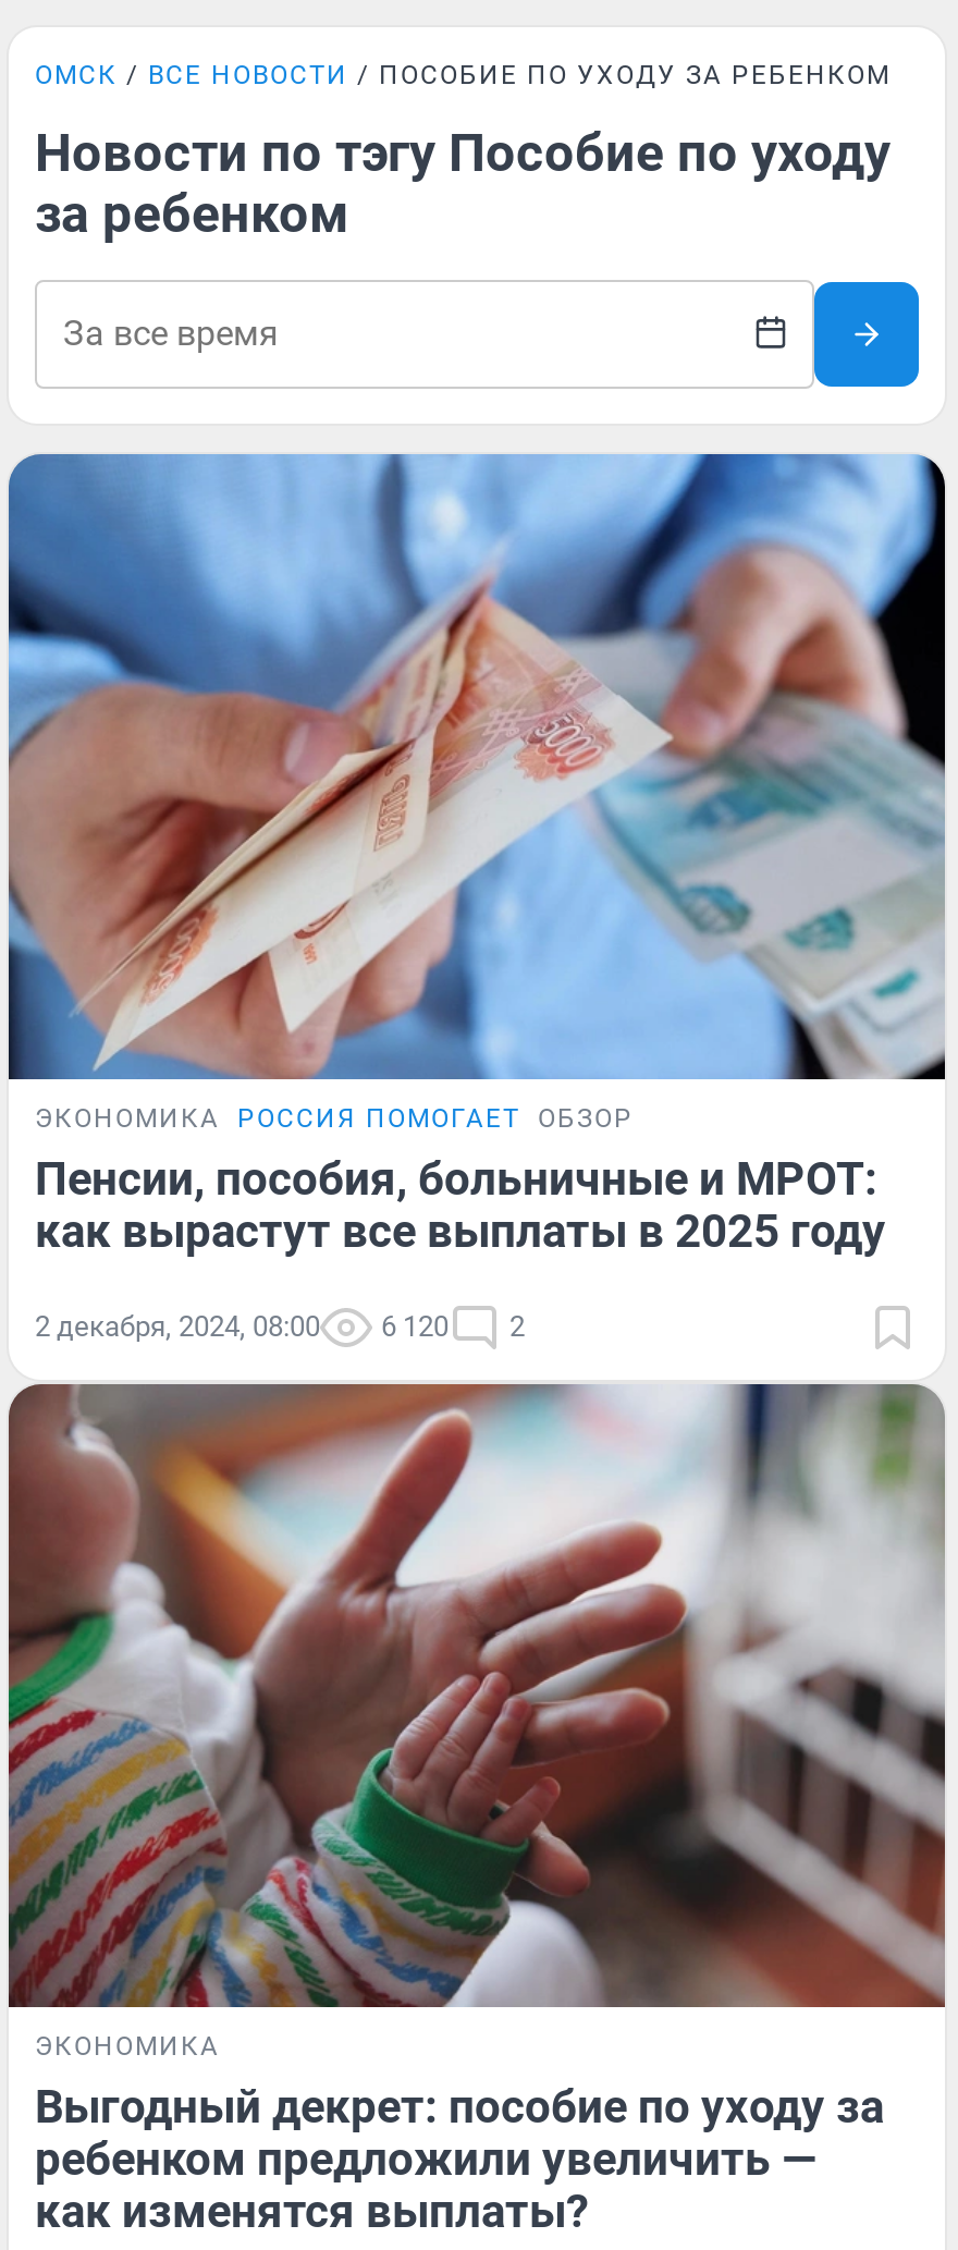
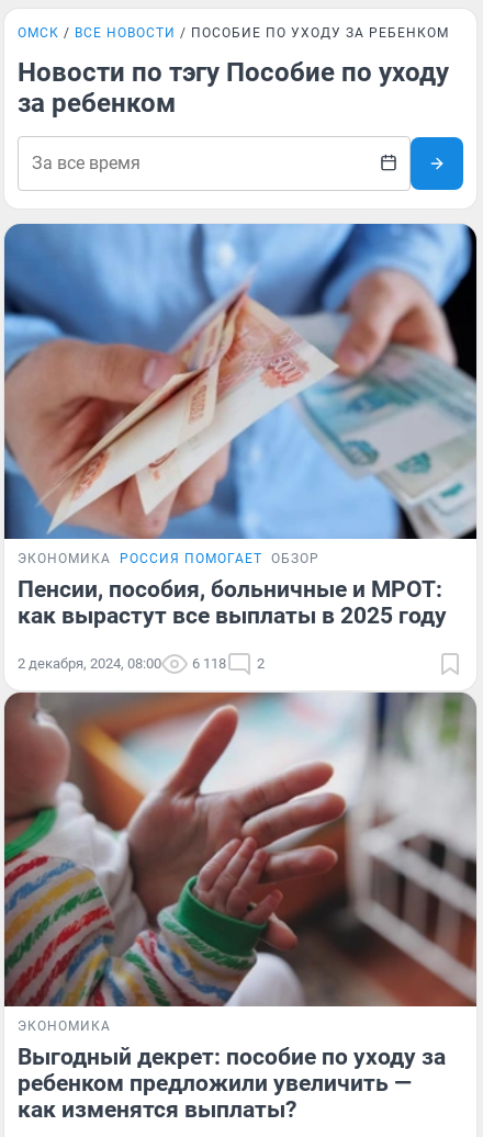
- 2 декабря, 2024, 08:00 6 120 2
+ 2 декабря, 2024, 08:00 6 118 2
